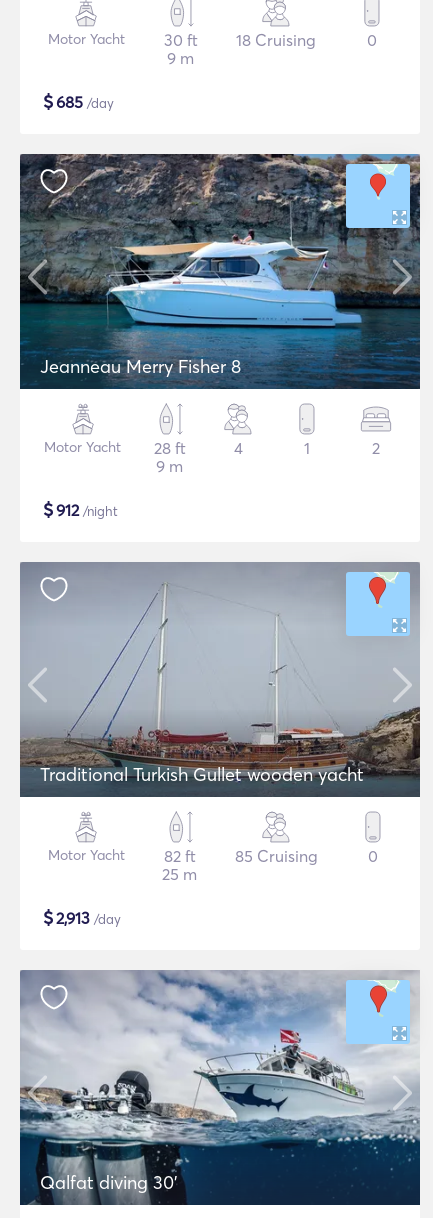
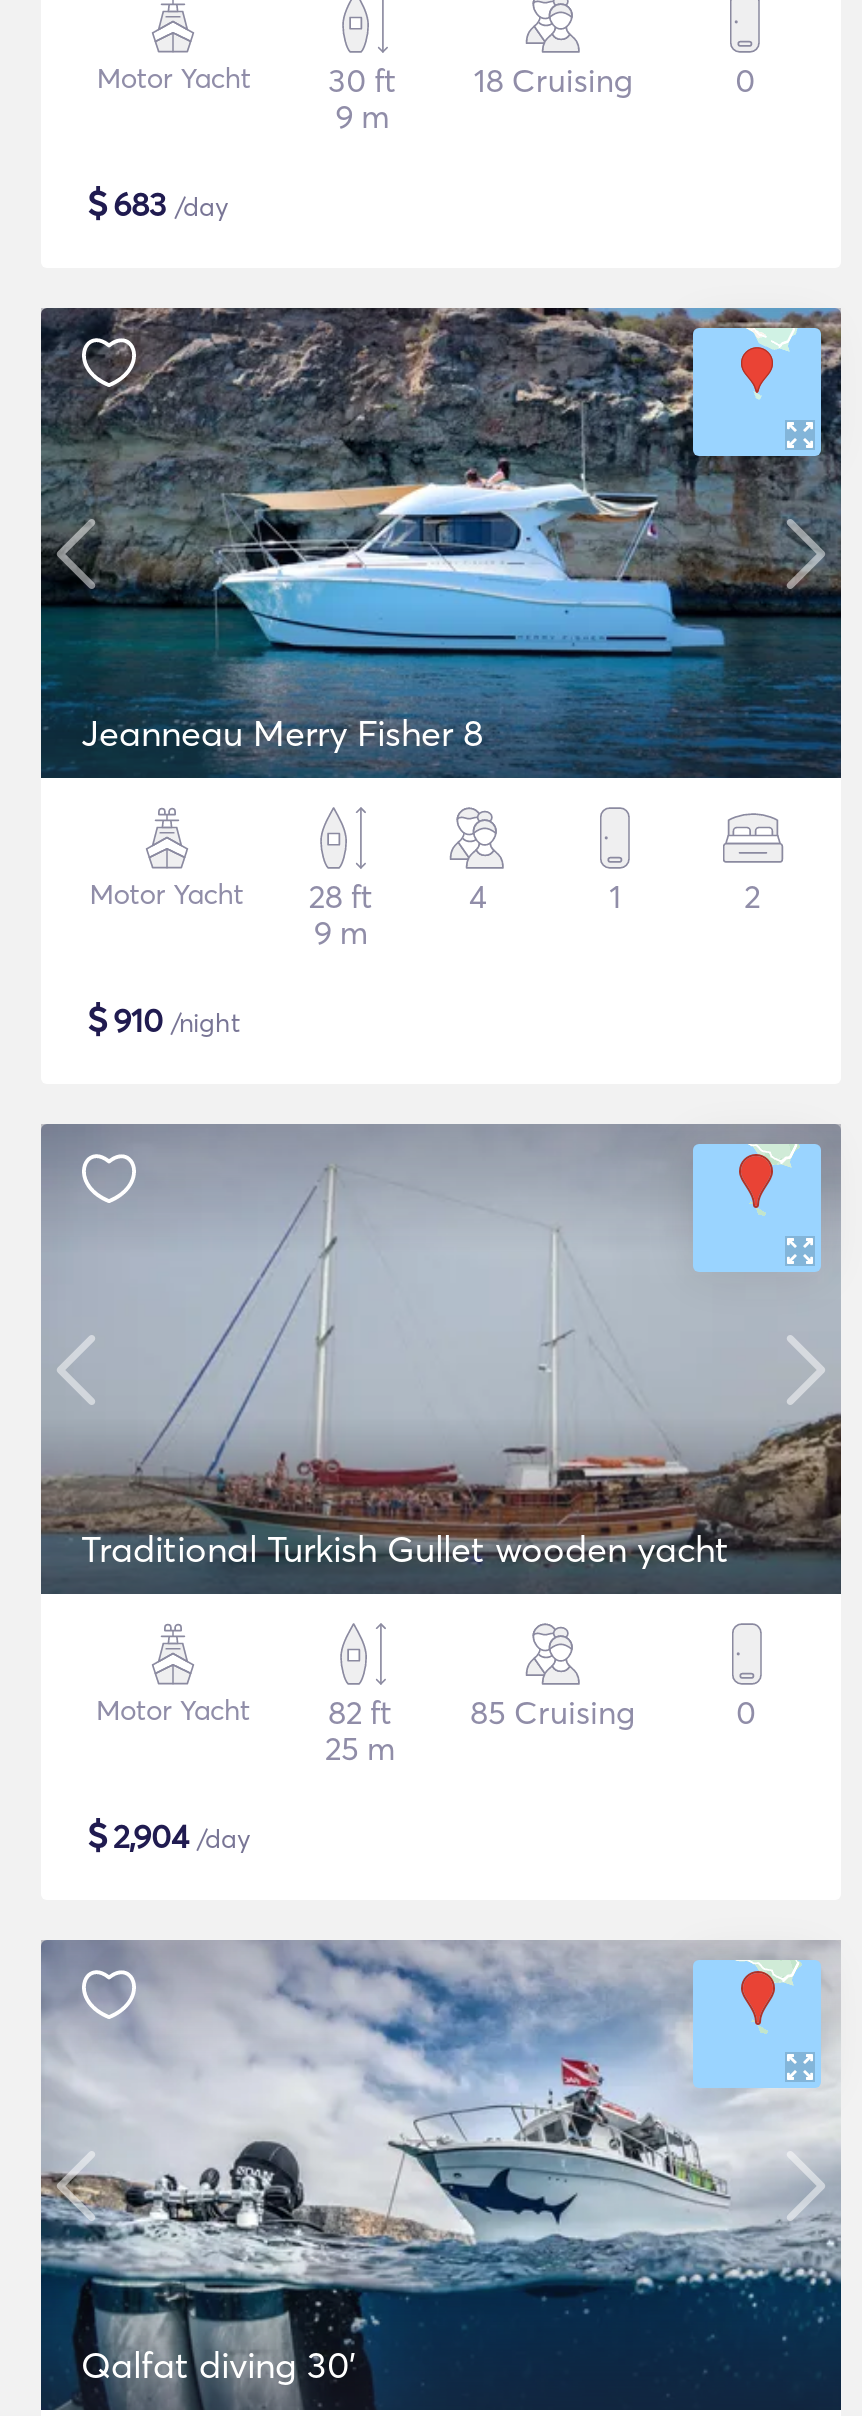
- $685 /day
+ $683 /day

- $912 /night
+ $910 /night

- $2,913 /day
+ $2,904 /day
